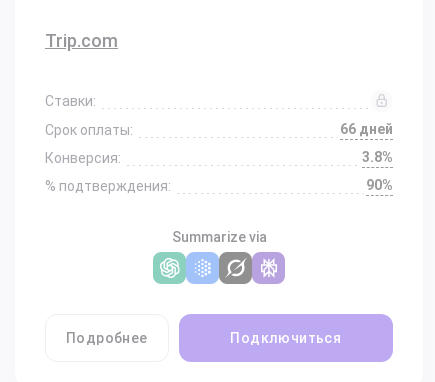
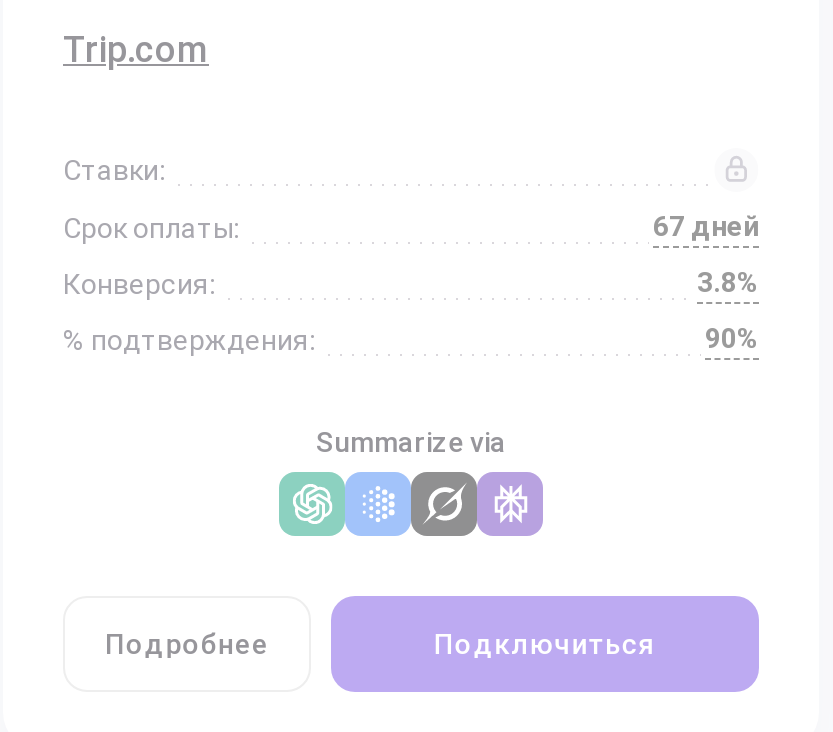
- 66 дней
+ 67 дней
